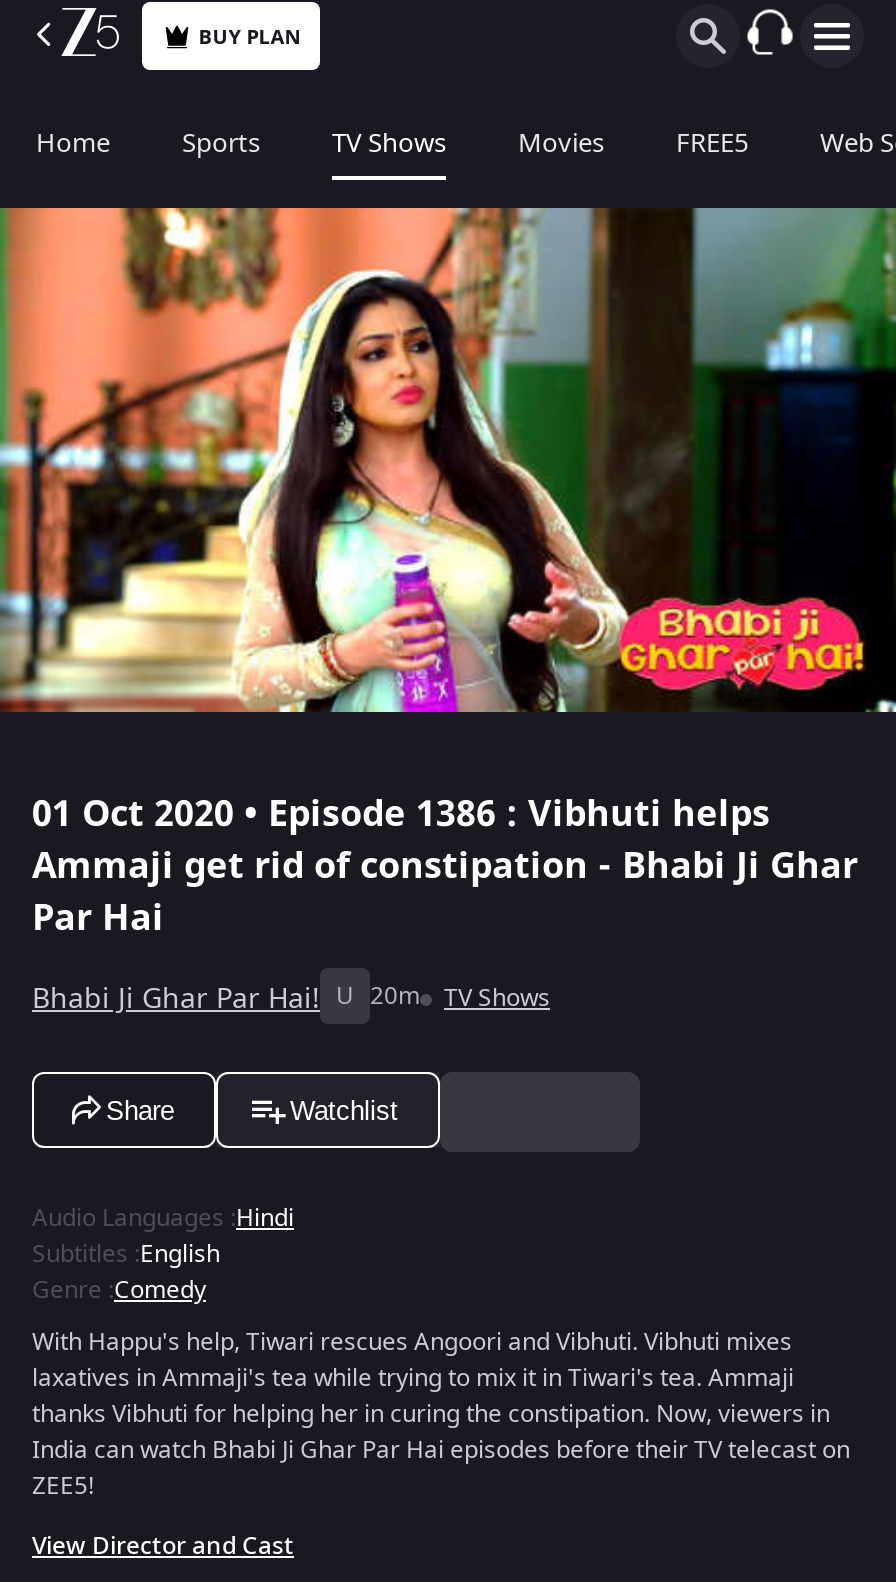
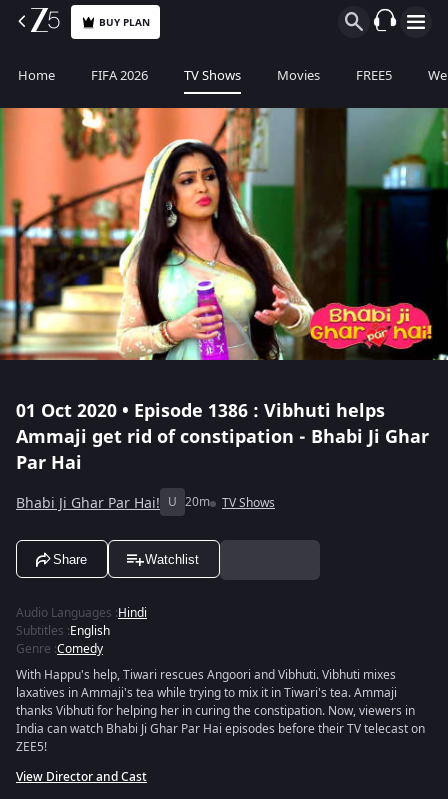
- Sports
+ FIFA 2026
